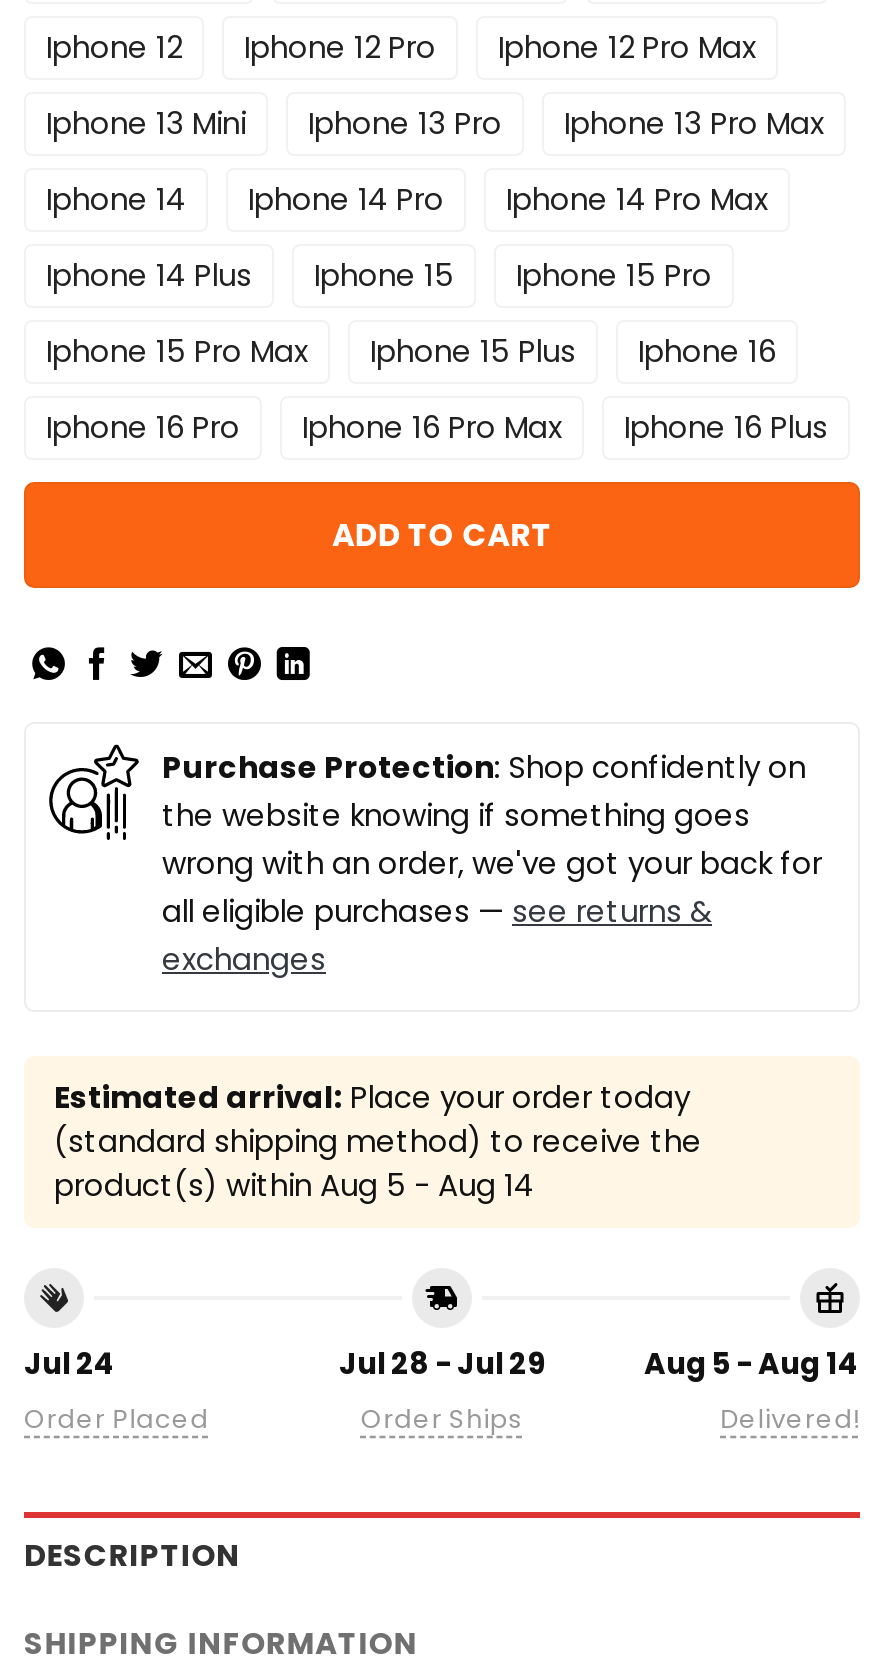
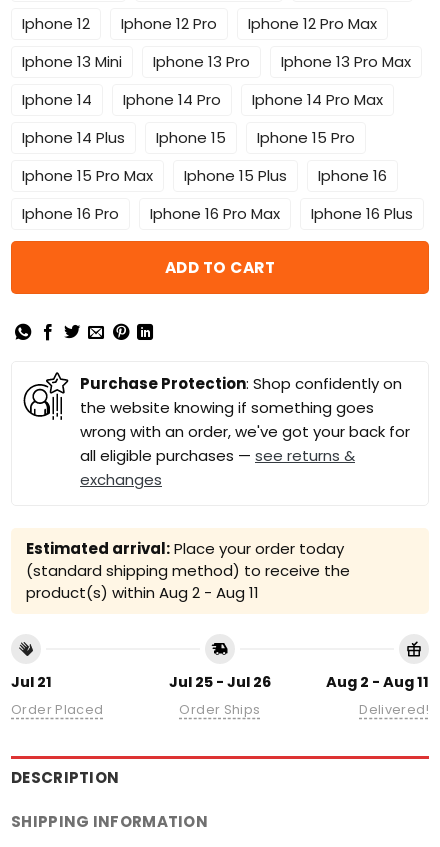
- product(s) within Aug 5 - Aug 14
+ product(s) within Aug 2 - Aug 11

- Jul 24
+ Jul 21

- Jul 28 - Jul 29
+ Jul 25 - Jul 26

- Aug 5 - Aug 14
+ Aug 2 - Aug 11
